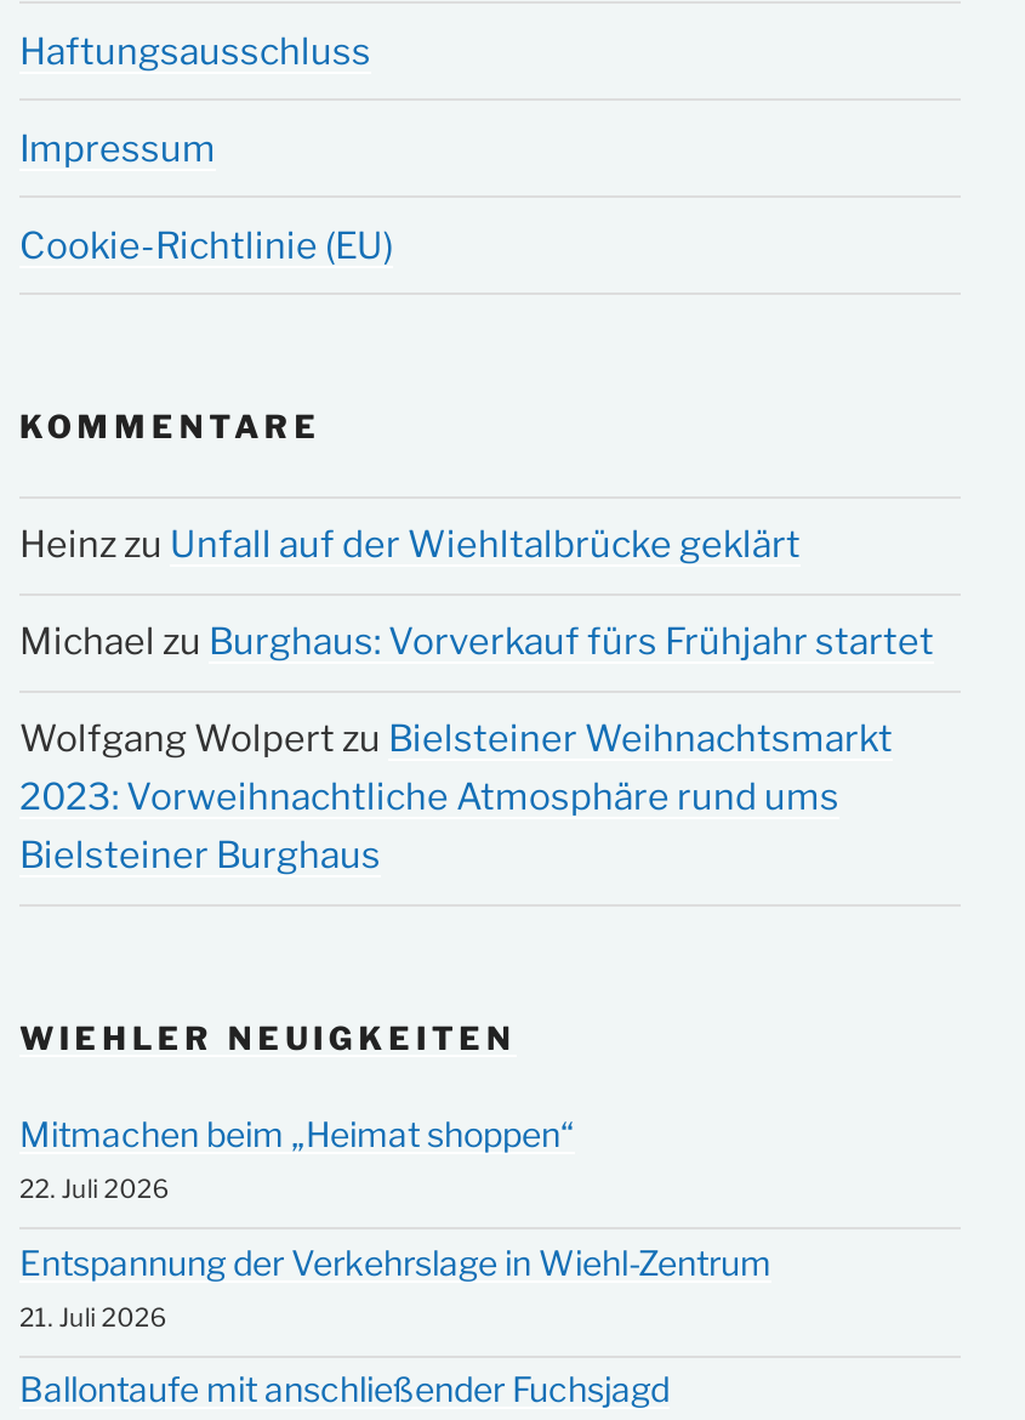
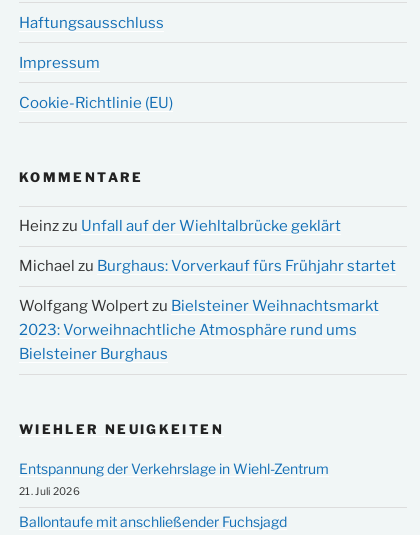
- Mitmachen beim „Heimat shoppen“
- 22. Juli 2026
